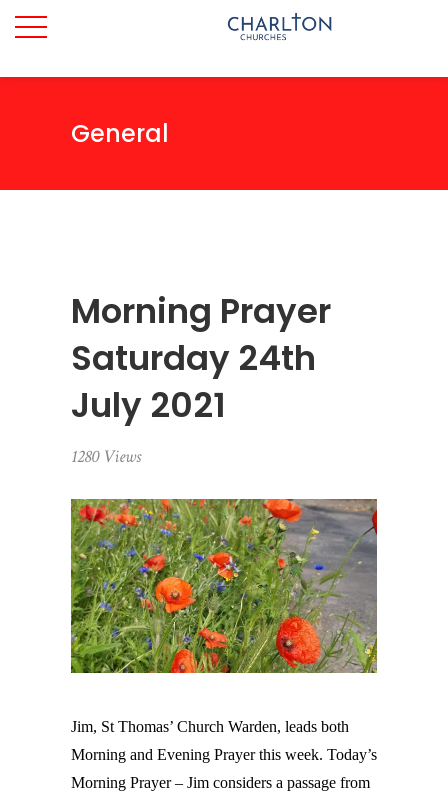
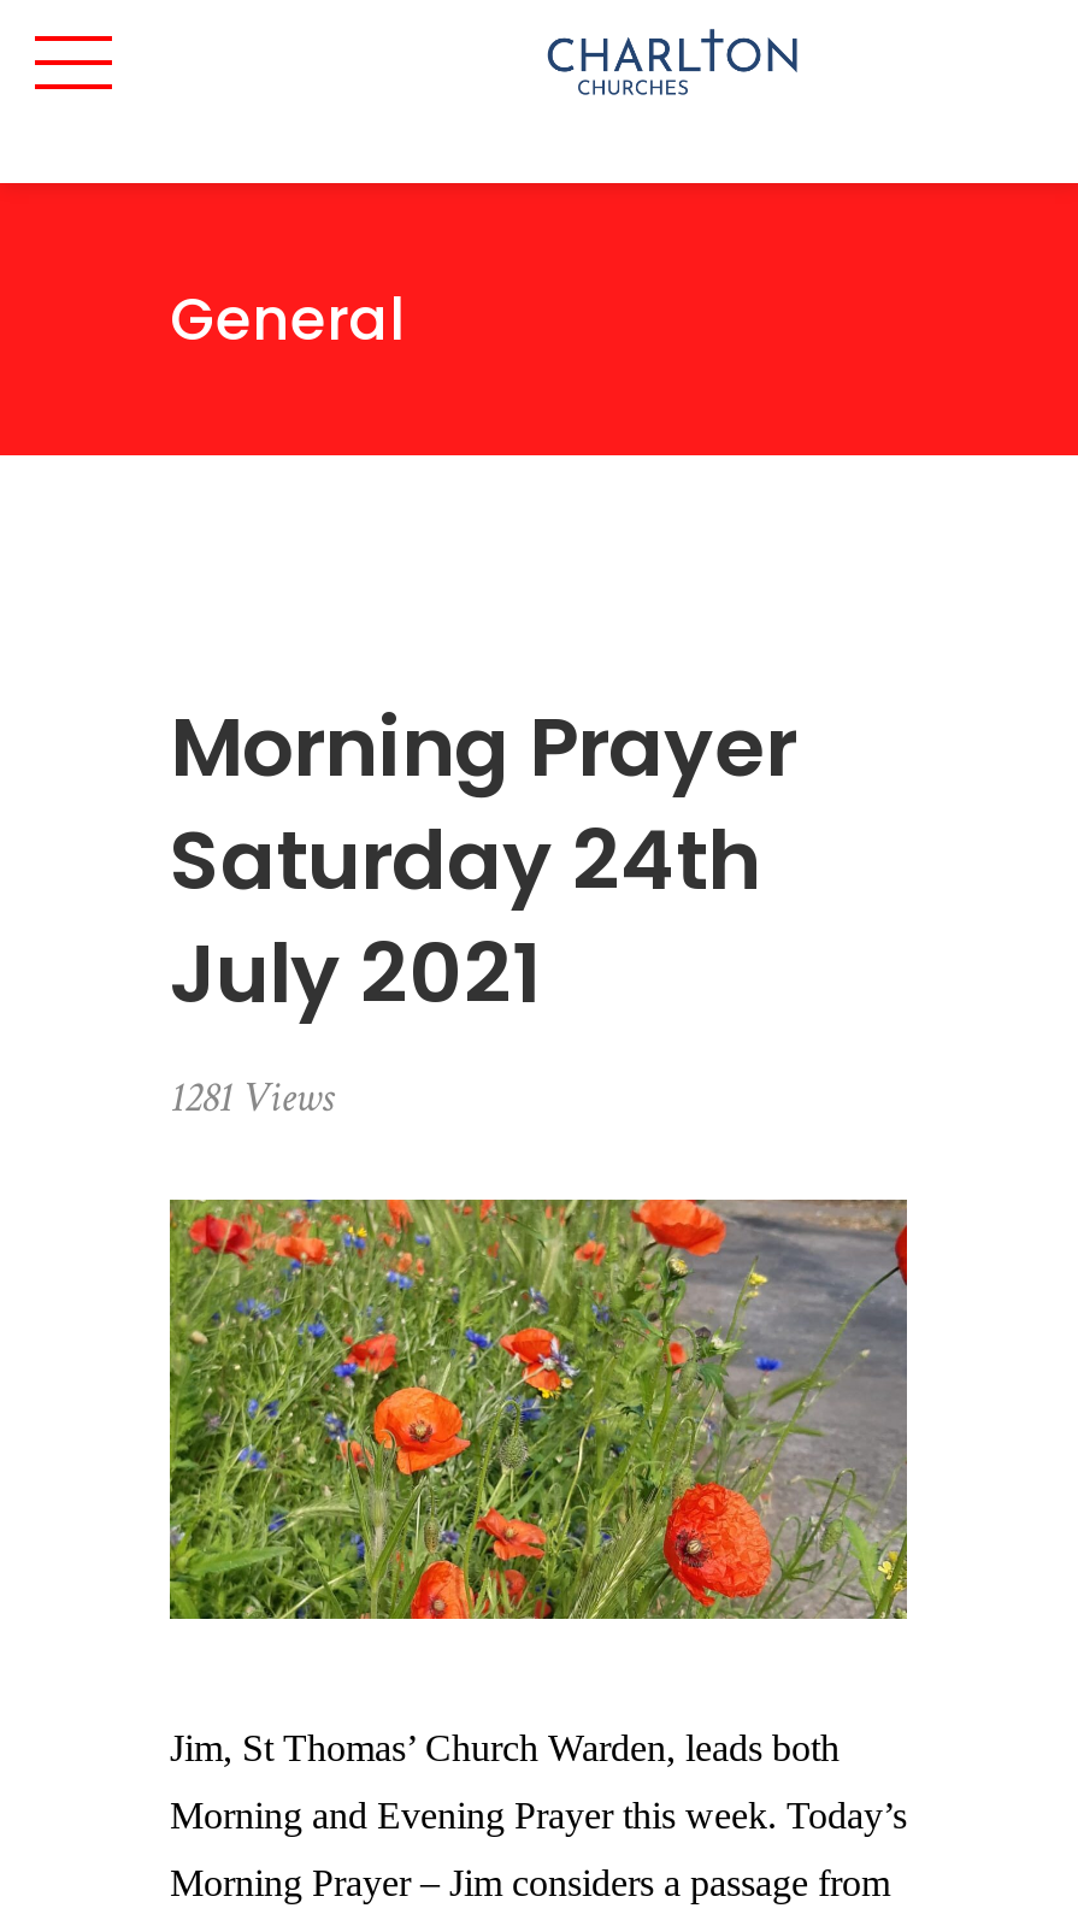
- 1280 Views
+ 1281 Views
